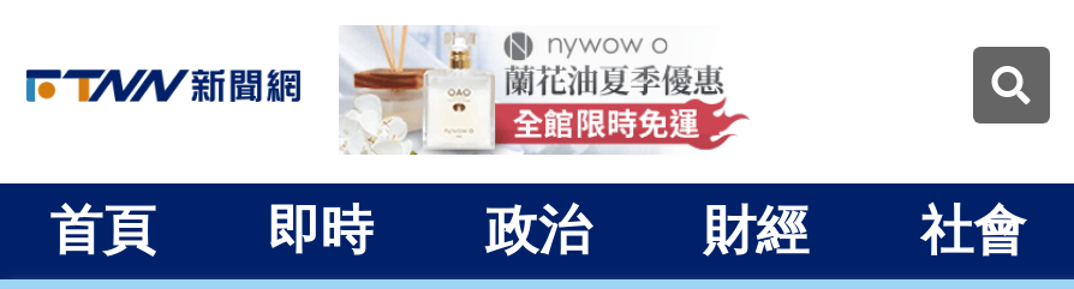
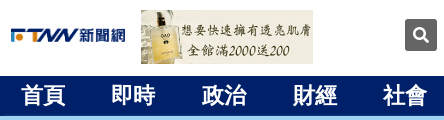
- [image]
+ [image]
